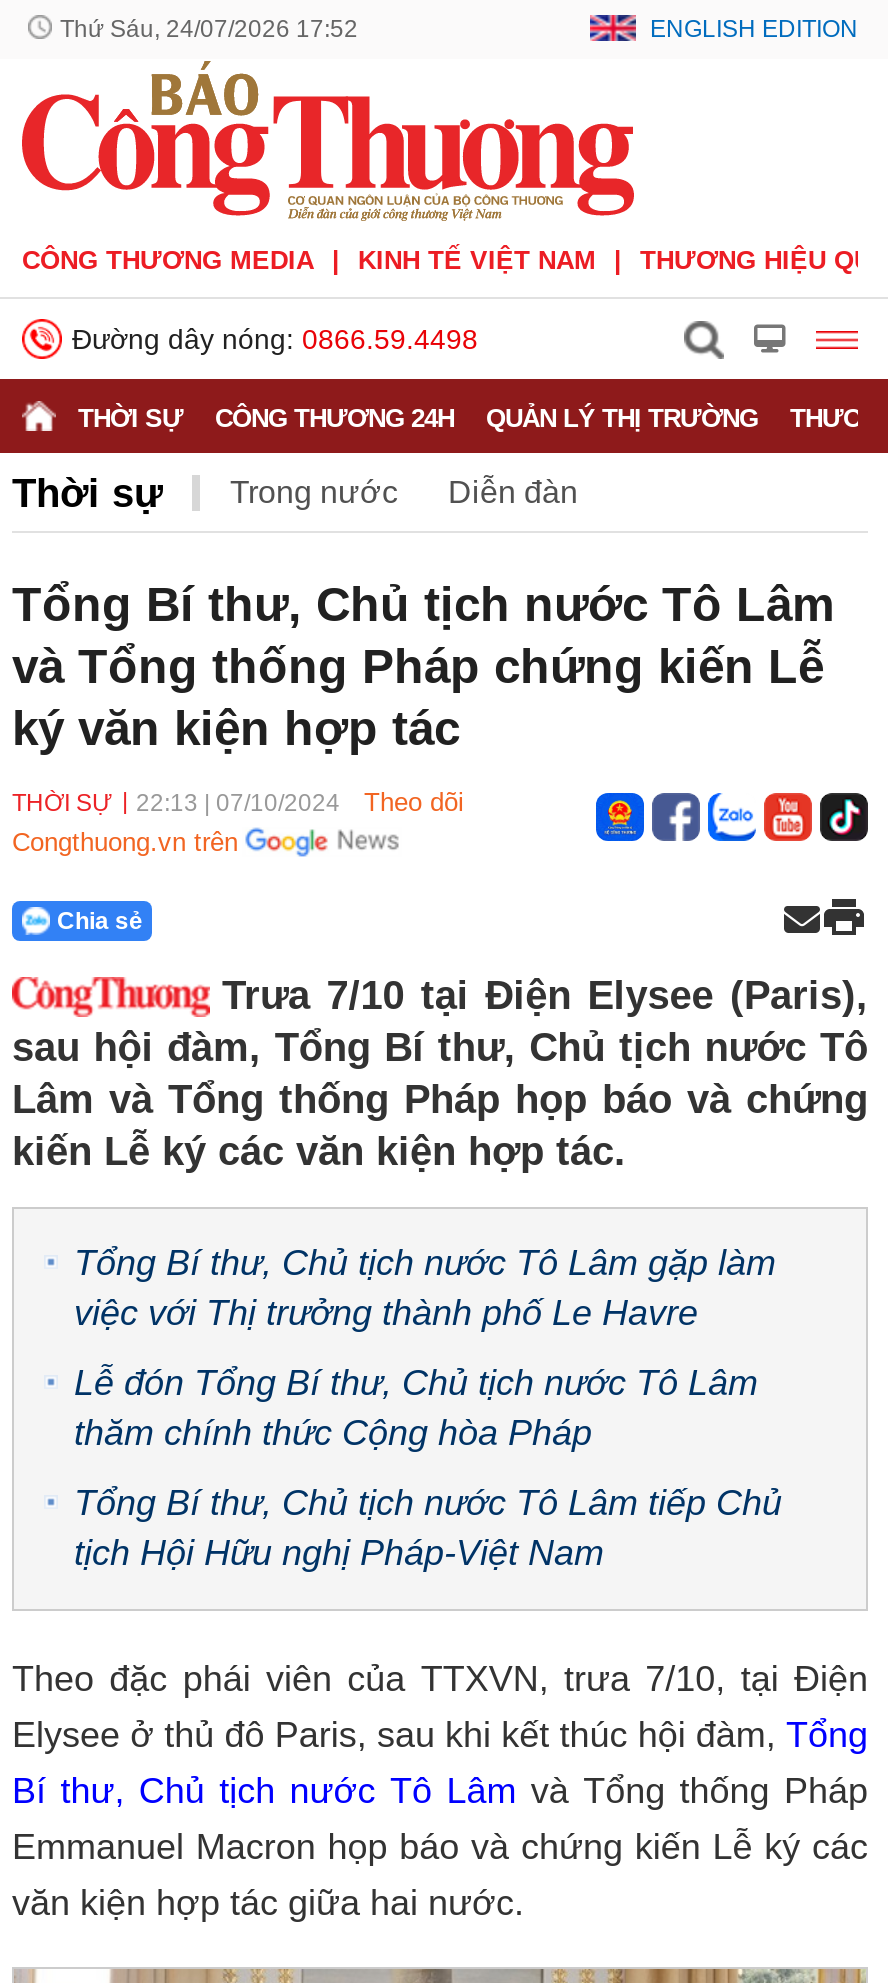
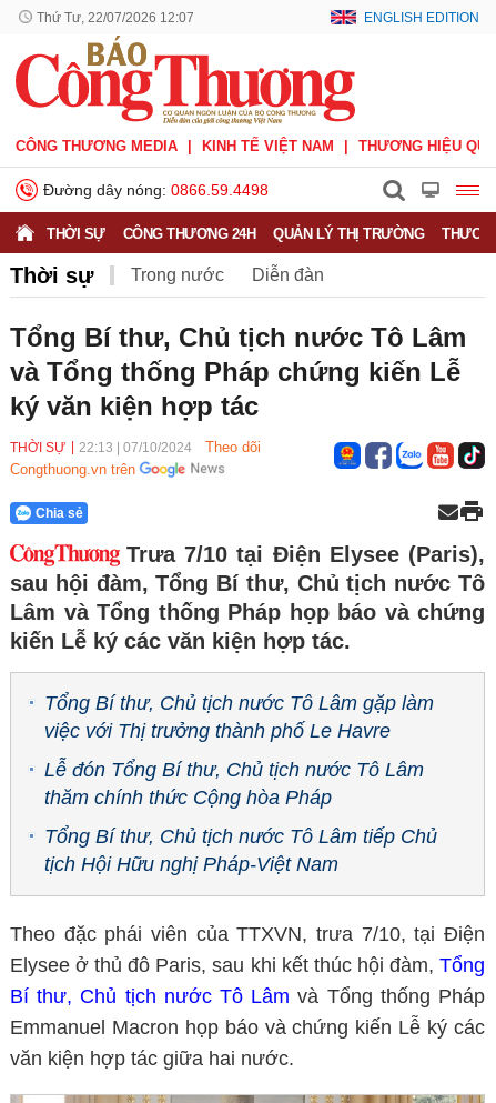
- Thứ Sáu, 24/07/2026 17:52
+ Thứ Tư, 22/07/2026 12:07
